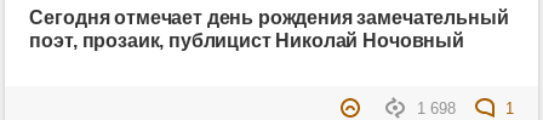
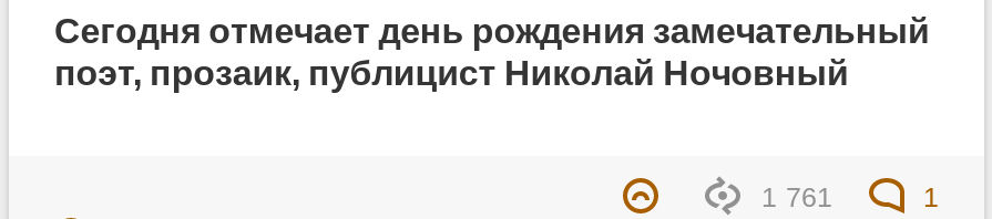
- 1 698
+ 1 761
